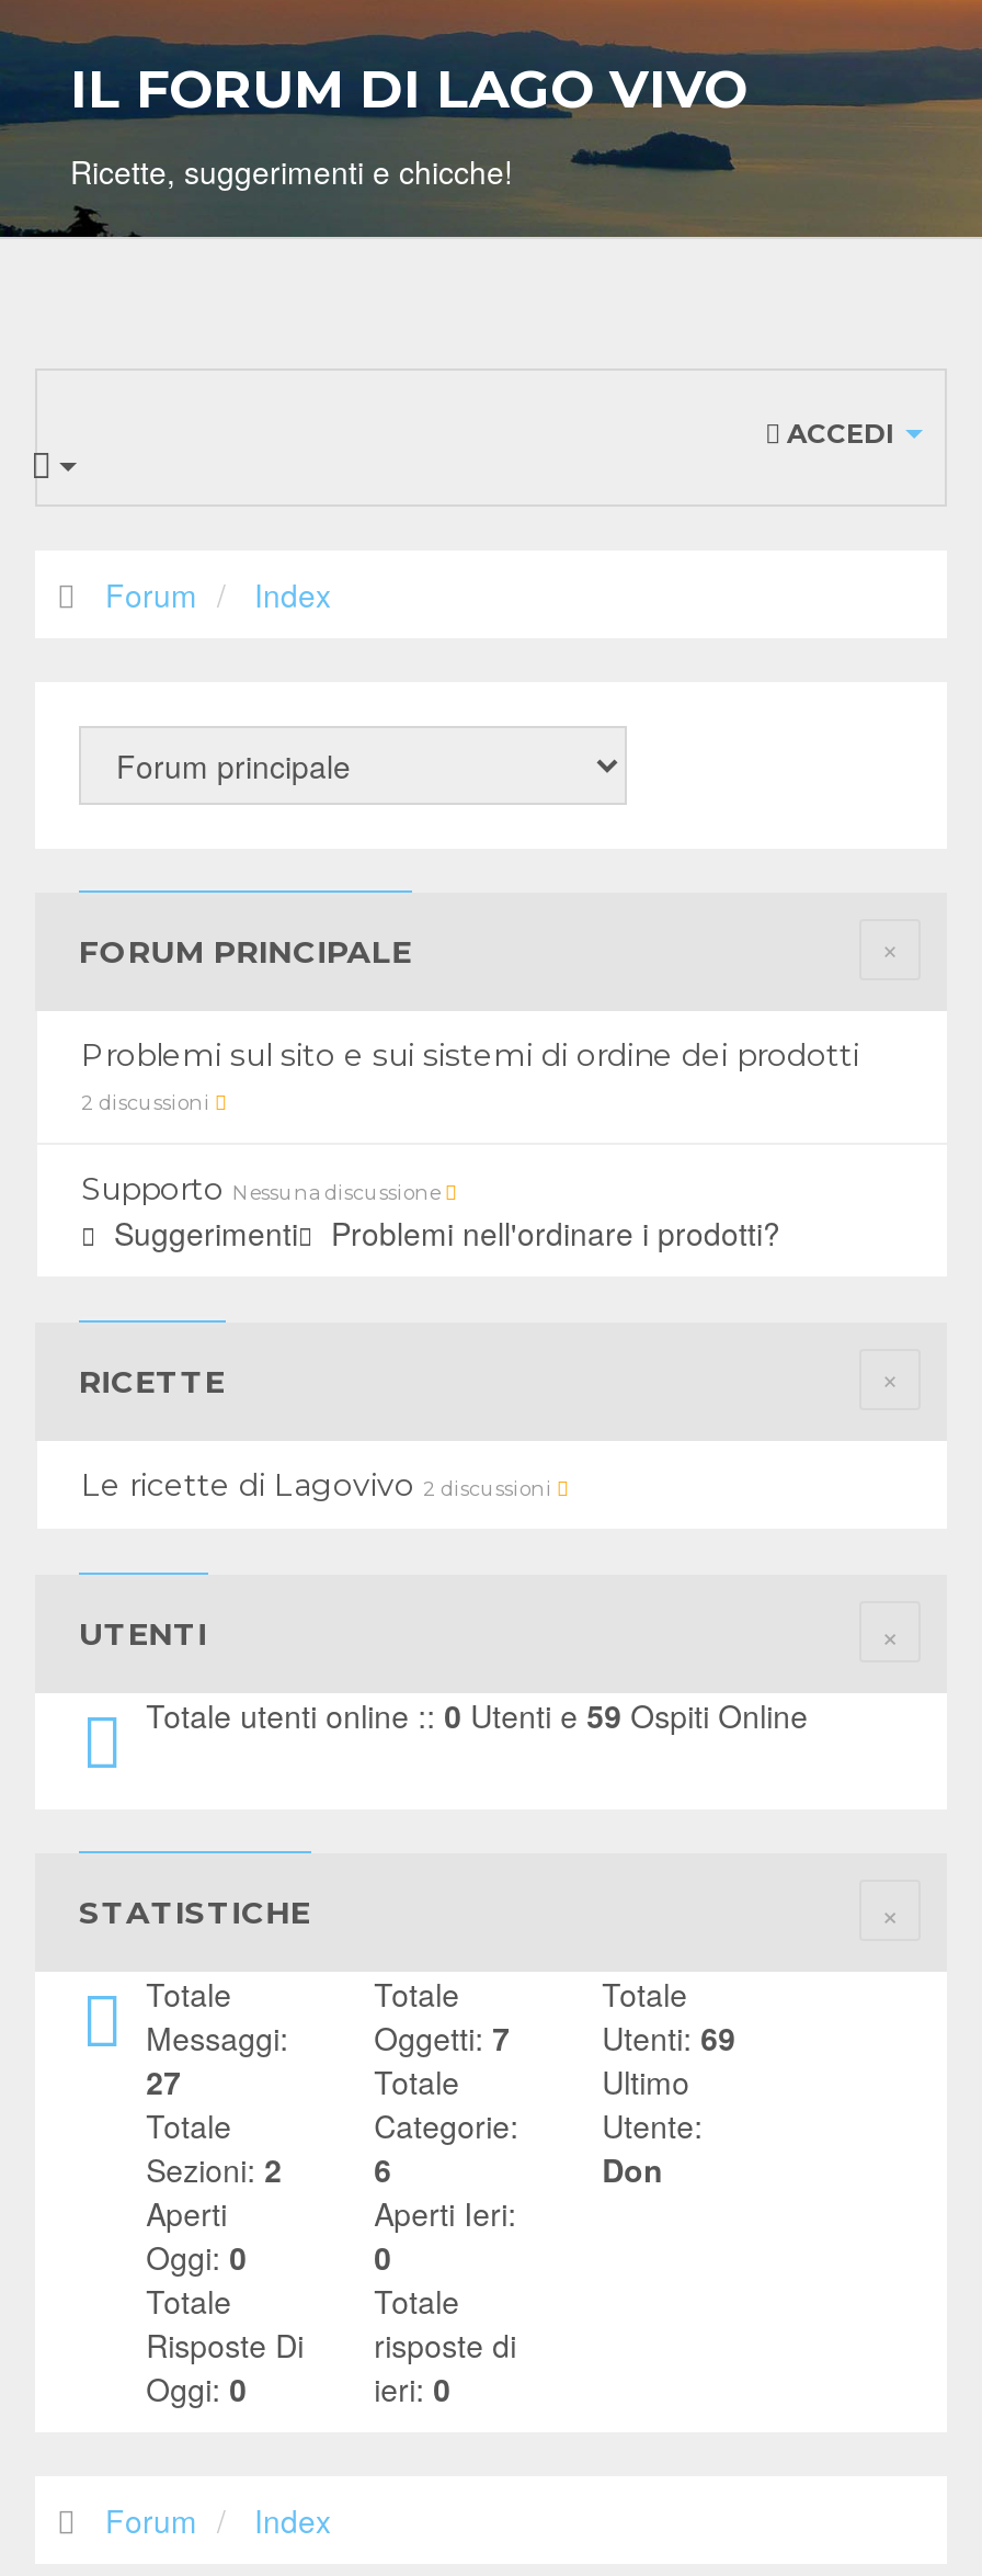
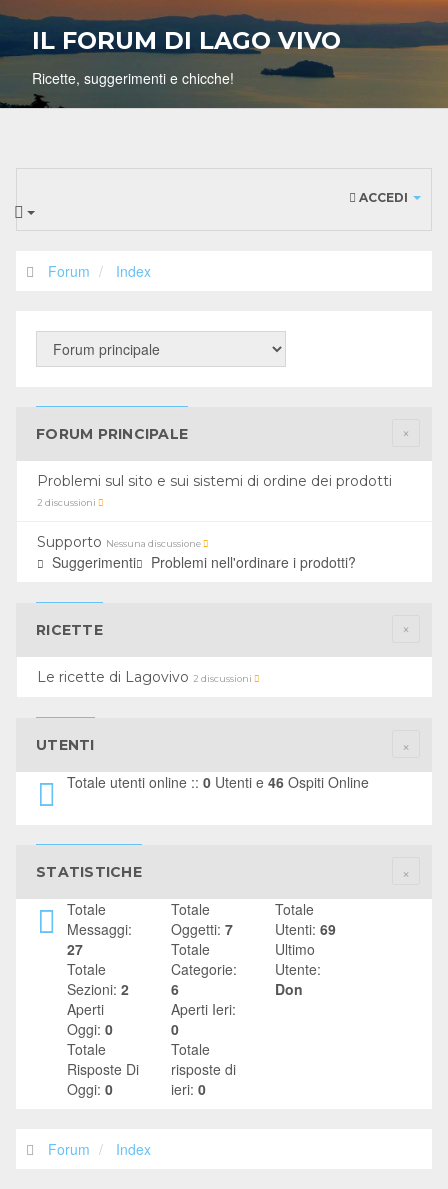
- Totale utenti online :: 0 Utenti e 59 Ospiti Online
+ Totale utenti online :: 0 Utenti e 46 Ospiti Online
